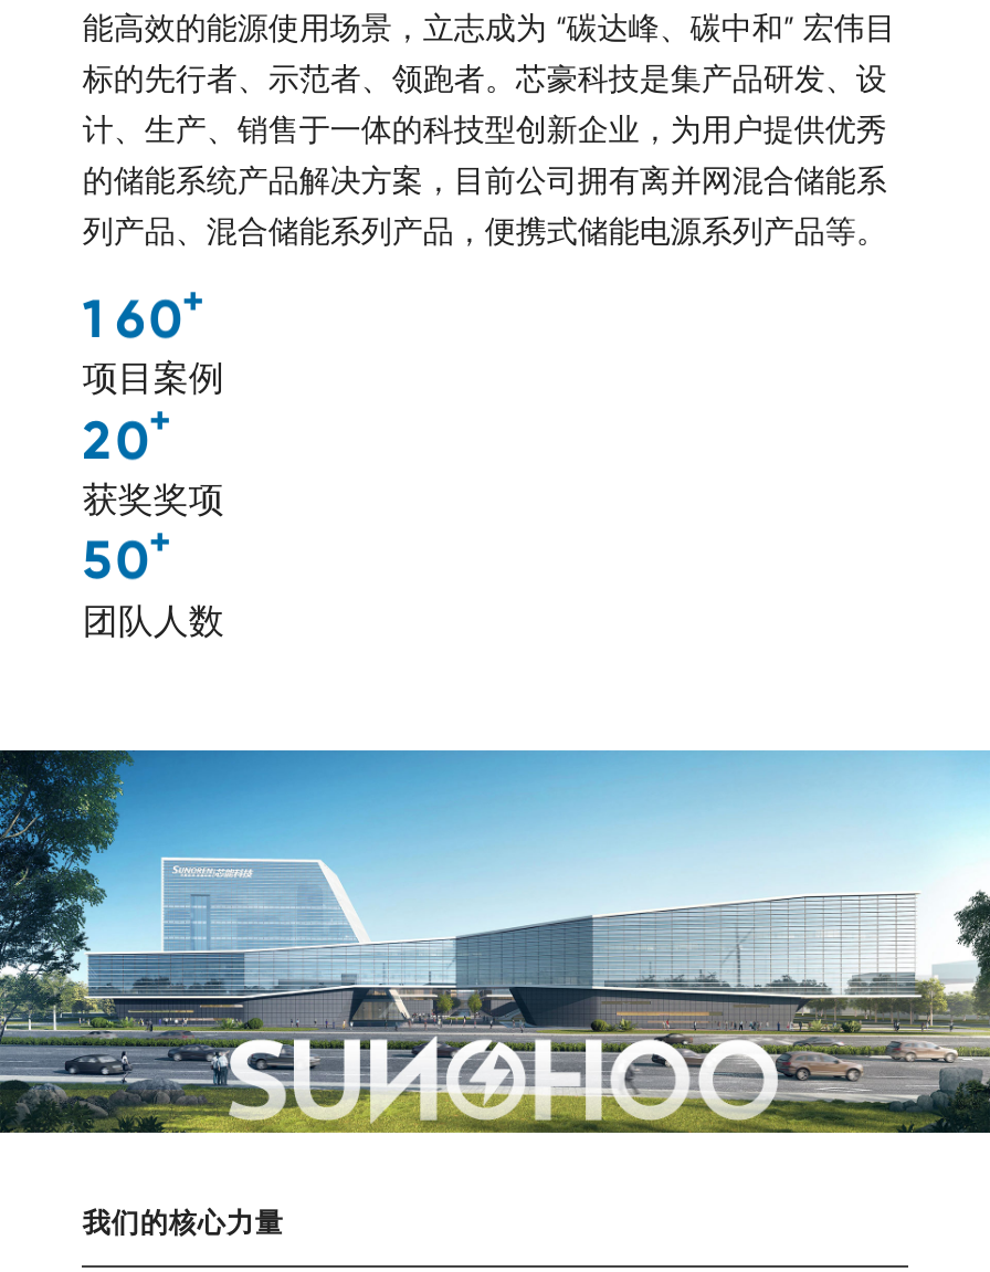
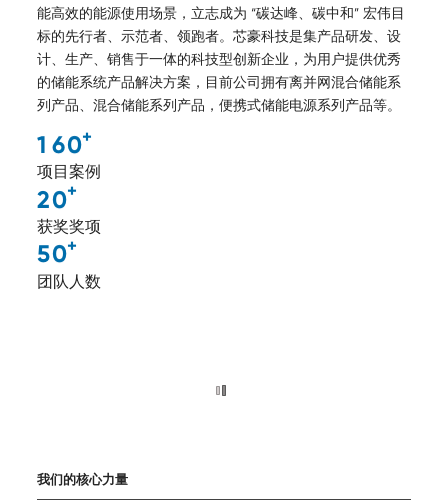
- [image]
